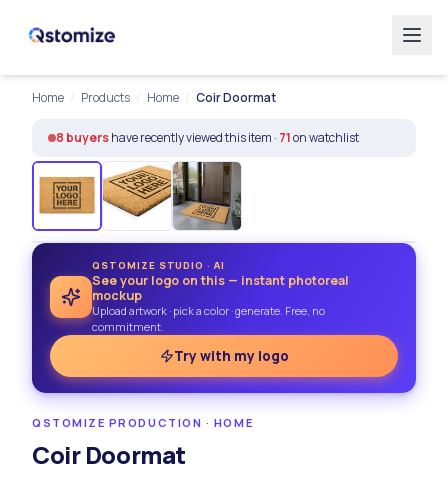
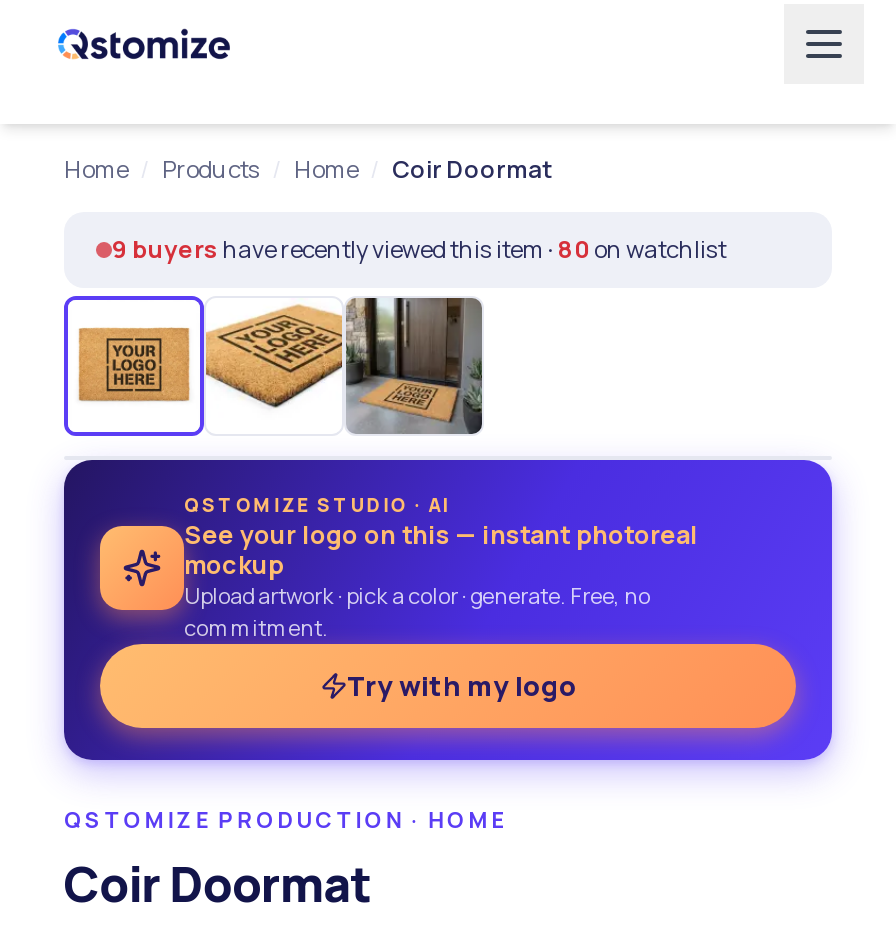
- 8 buyers have recently viewed this item · 71 on watchlist
+ 9 buyers have recently viewed this item · 80 on watchlist
